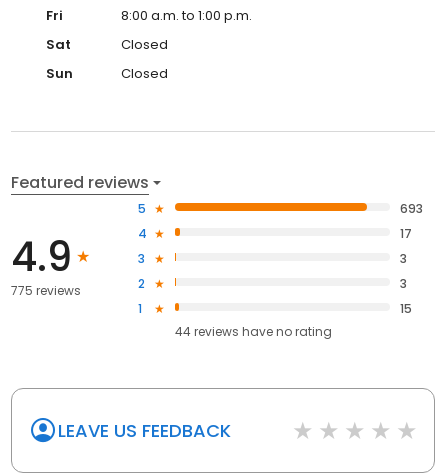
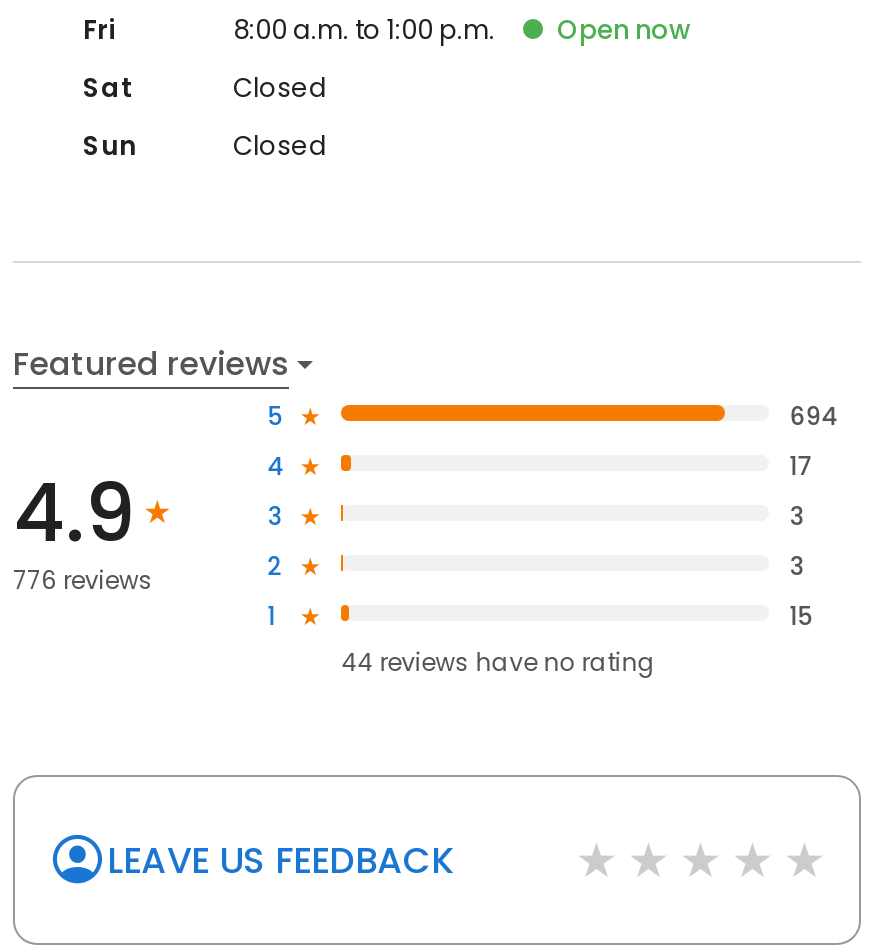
+ Open now

- 693
+ 694

- 775 reviews
+ 776 reviews
